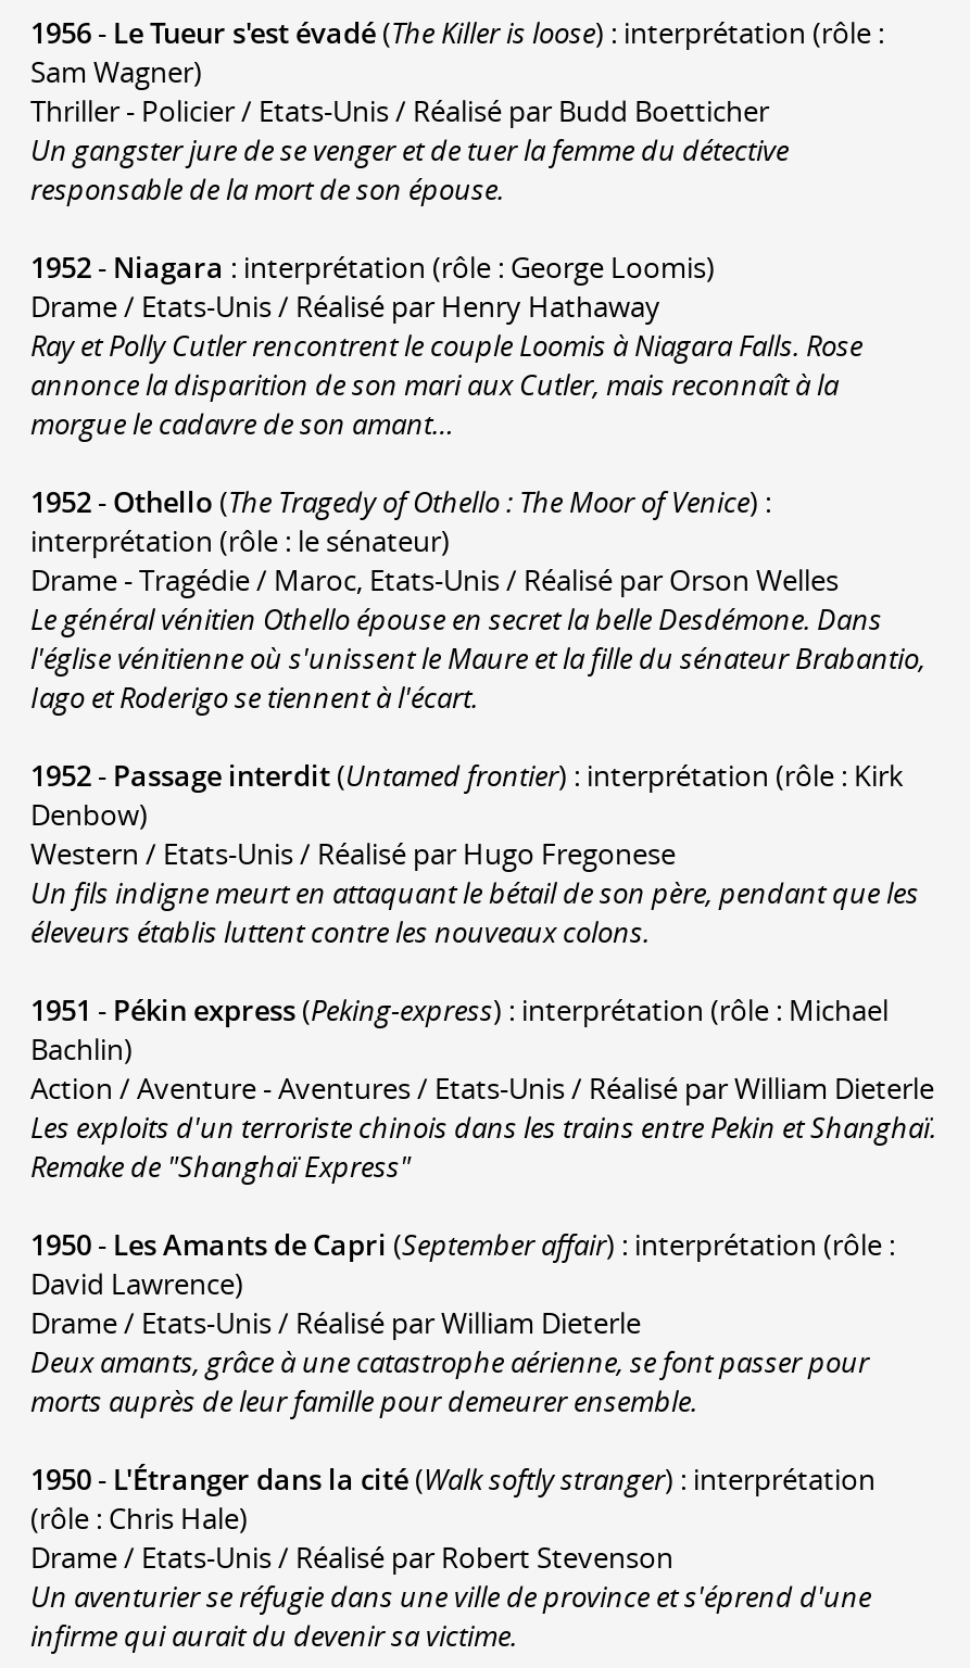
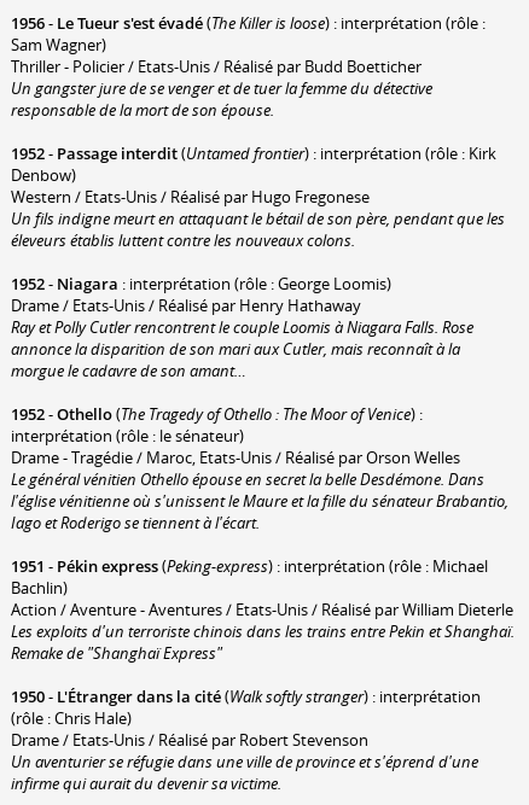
moved down: 1952 - Niagara: interprétation (rôle : George Loomis) | Drame / Etats-Unis / Réalisé par Henry Hathaway | Ray et Polly Cutler rencontrent le couple Loomis à Niagara Falls. Rose | ... | l'église vénitienne où s'unissent le Maure et la fille du sénateur Brabantio, | Iago et Roderigo se tiennent à l'écart.

moved up: 1952 - Passage interdit (Untamed frontier) : interprétation (rôle : Kirk | Denbow) | Western / Etats-Unis / Réalisé par Hugo Fregonese | Un fils indigne meurt en attaquant le bétail de son père, pendant que les | éleveurs établis luttent contre les nouveaux colons.

- 1950 - Les Amants de Capri (September affair) : interprétation (rôle :
- David Lawrence)
- Drame / Etats-Unis / Réalisé par William Dieterle
- Deux amants, grâce à une catastrophe aérienne, se font passer pour
- morts auprès de leur famille pour demeurer ensemble.
